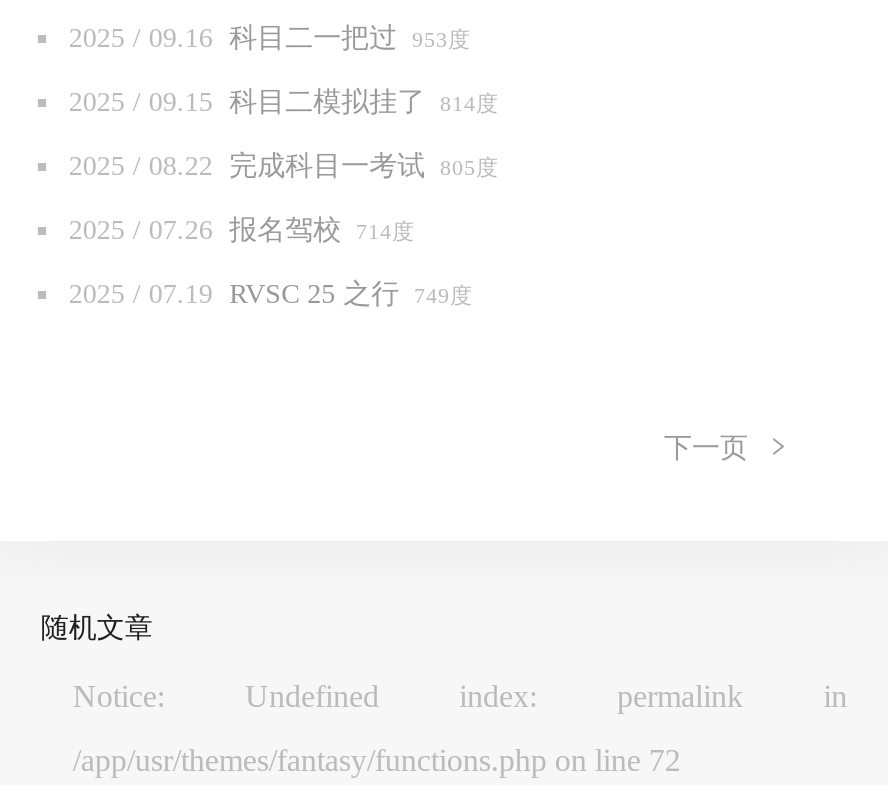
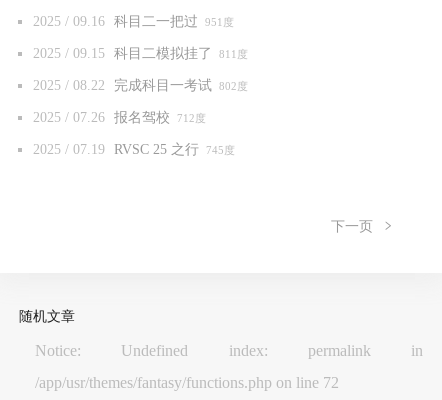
- 2025 / 09.16 科目二一把过 953度
+ 2025 / 09.16 科目二一把过 951度

- 2025 / 09.15 科目二模拟挂了 814度
+ 2025 / 09.15 科目二模拟挂了 811度

- 2025 / 08.22 完成科目一考试 805度
+ 2025 / 08.22 完成科目一考试 802度

- 2025 / 07.26 报名驾校 714度
+ 2025 / 07.26 报名驾校 712度

- 2025 / 07.19 RVSC 25 之行 749度
+ 2025 / 07.19 RVSC 25 之行 745度
